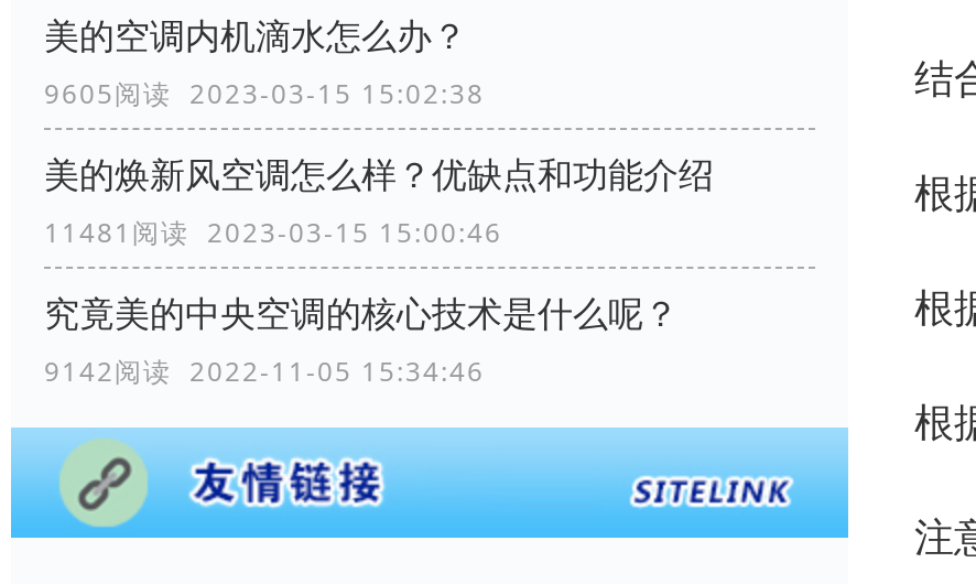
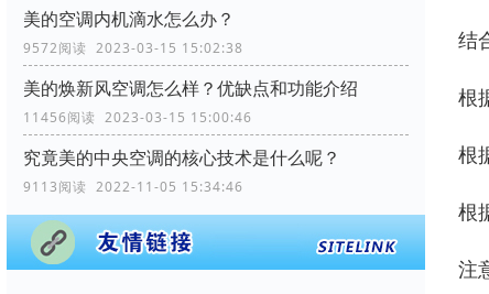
- 9605阅读 2023-03-15 15:02:38
+ 9572阅读 2023-03-15 15:02:38

- 11481阅读 2023-03-15 15:00:46
+ 11456阅读 2023-03-15 15:00:46

- 9142阅读 2022-11-05 15:34:46
+ 9113阅读 2022-11-05 15:34:46
